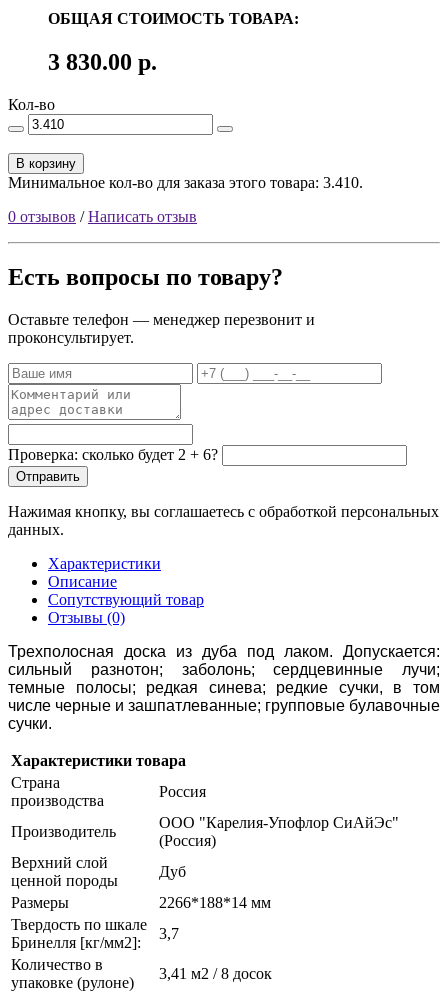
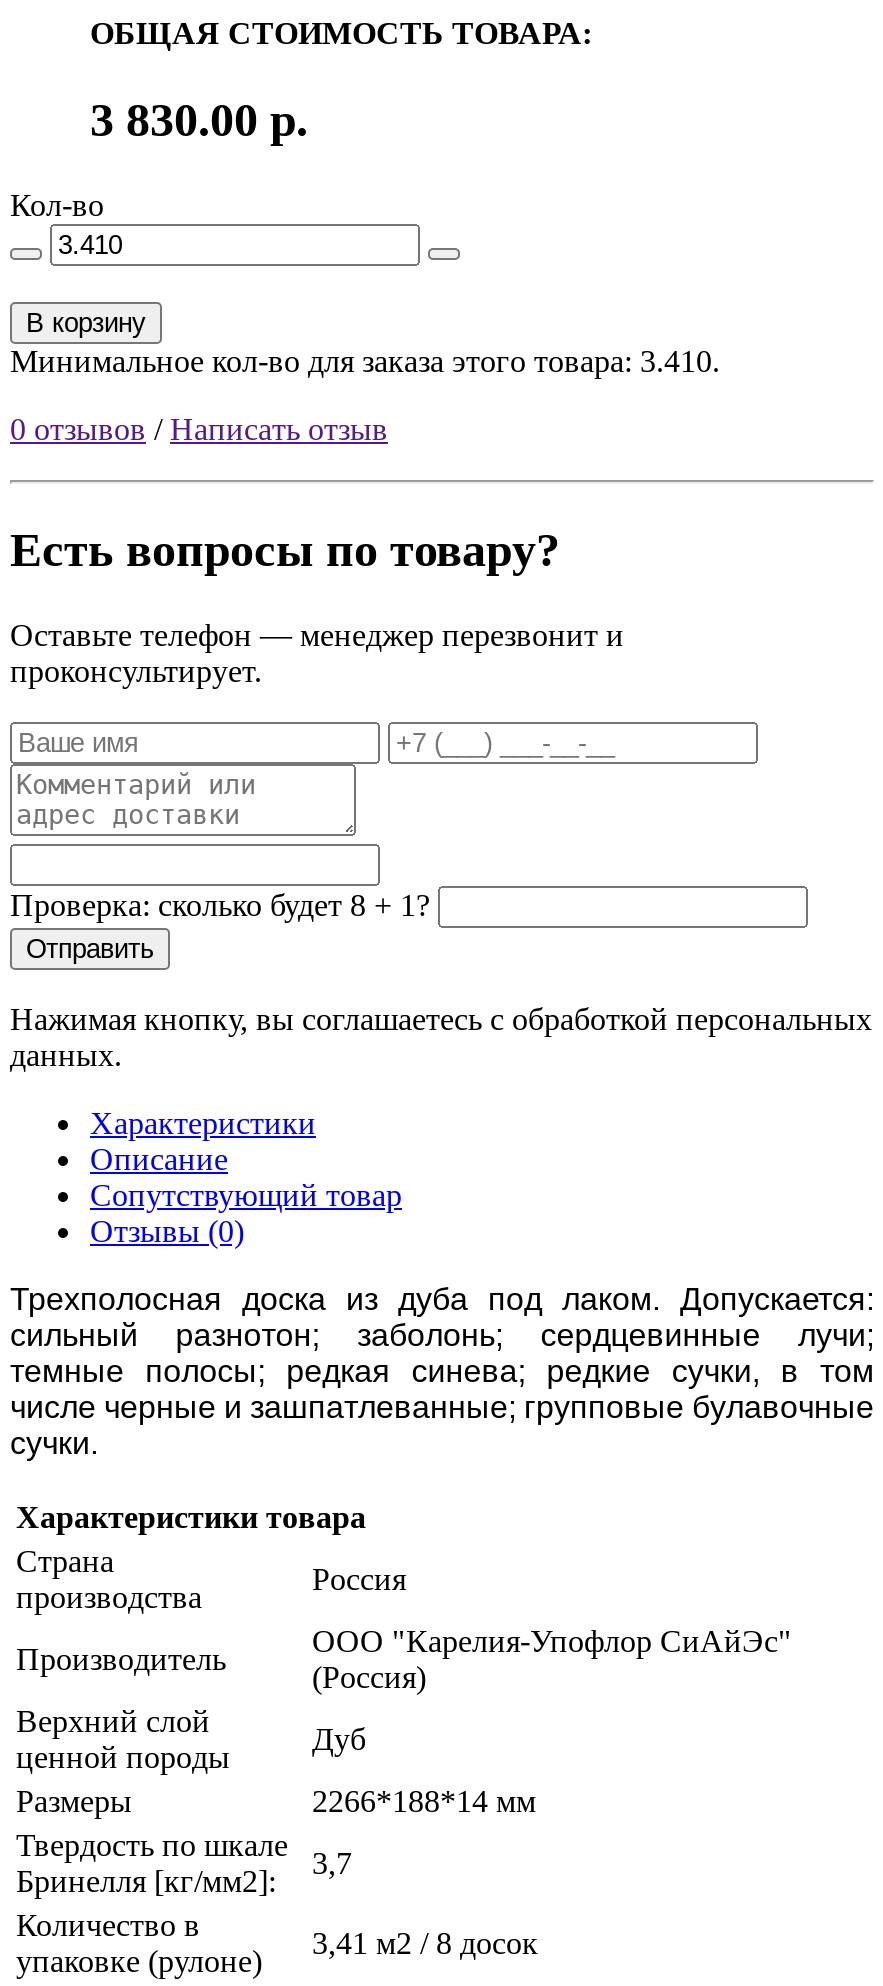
- Проверка: сколько будет 2 + 6?
+ Проверка: сколько будет 8 + 1?
